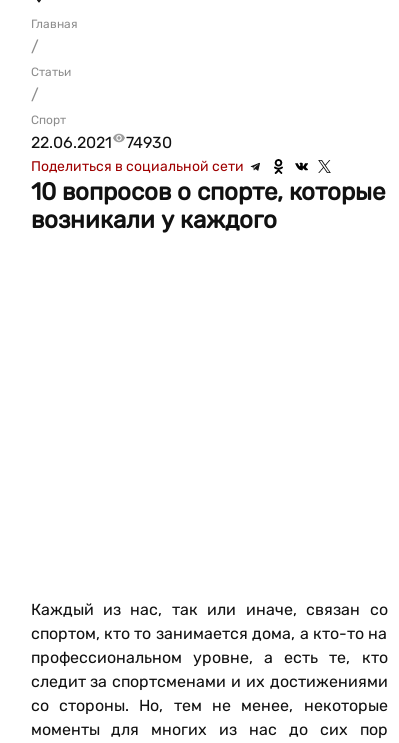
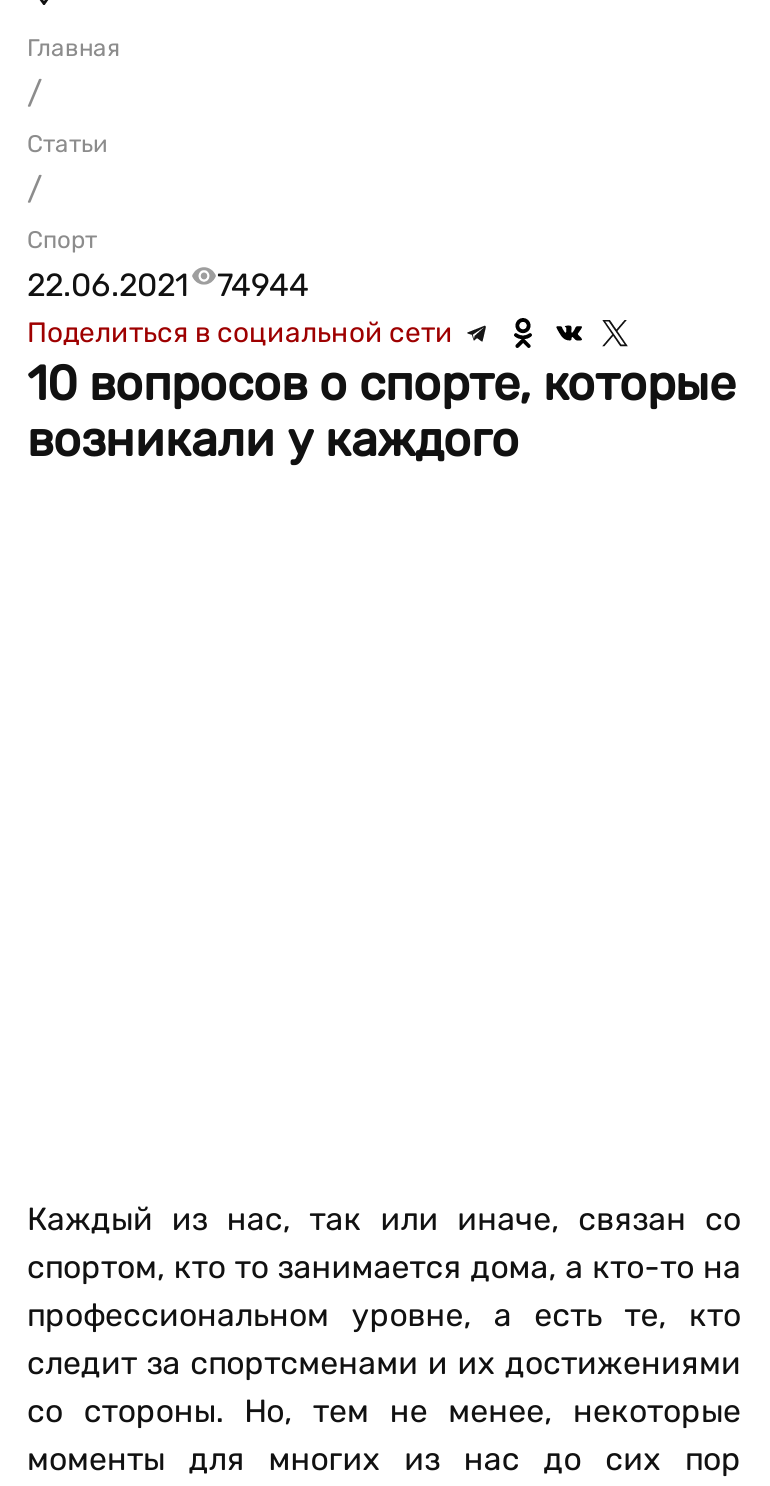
- 22.06.2021 74930
+ 22.06.2021 74944
